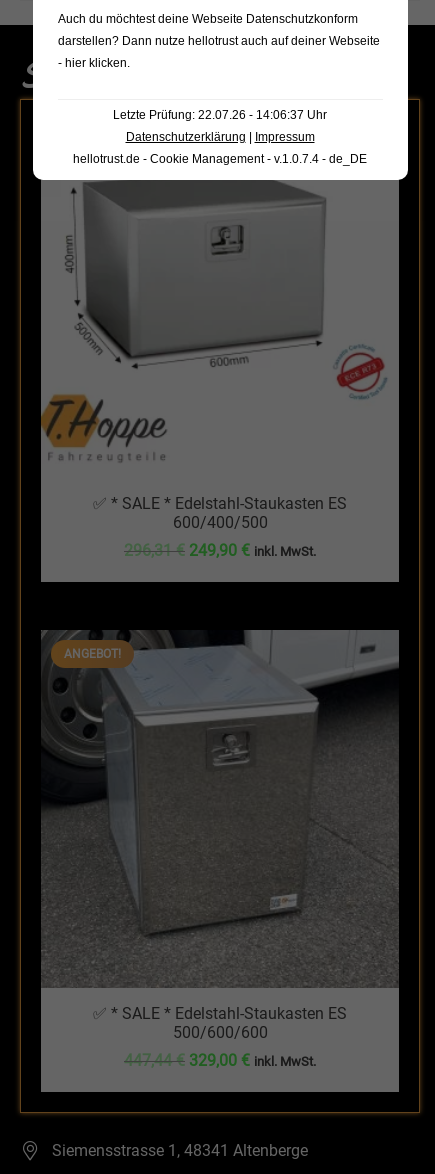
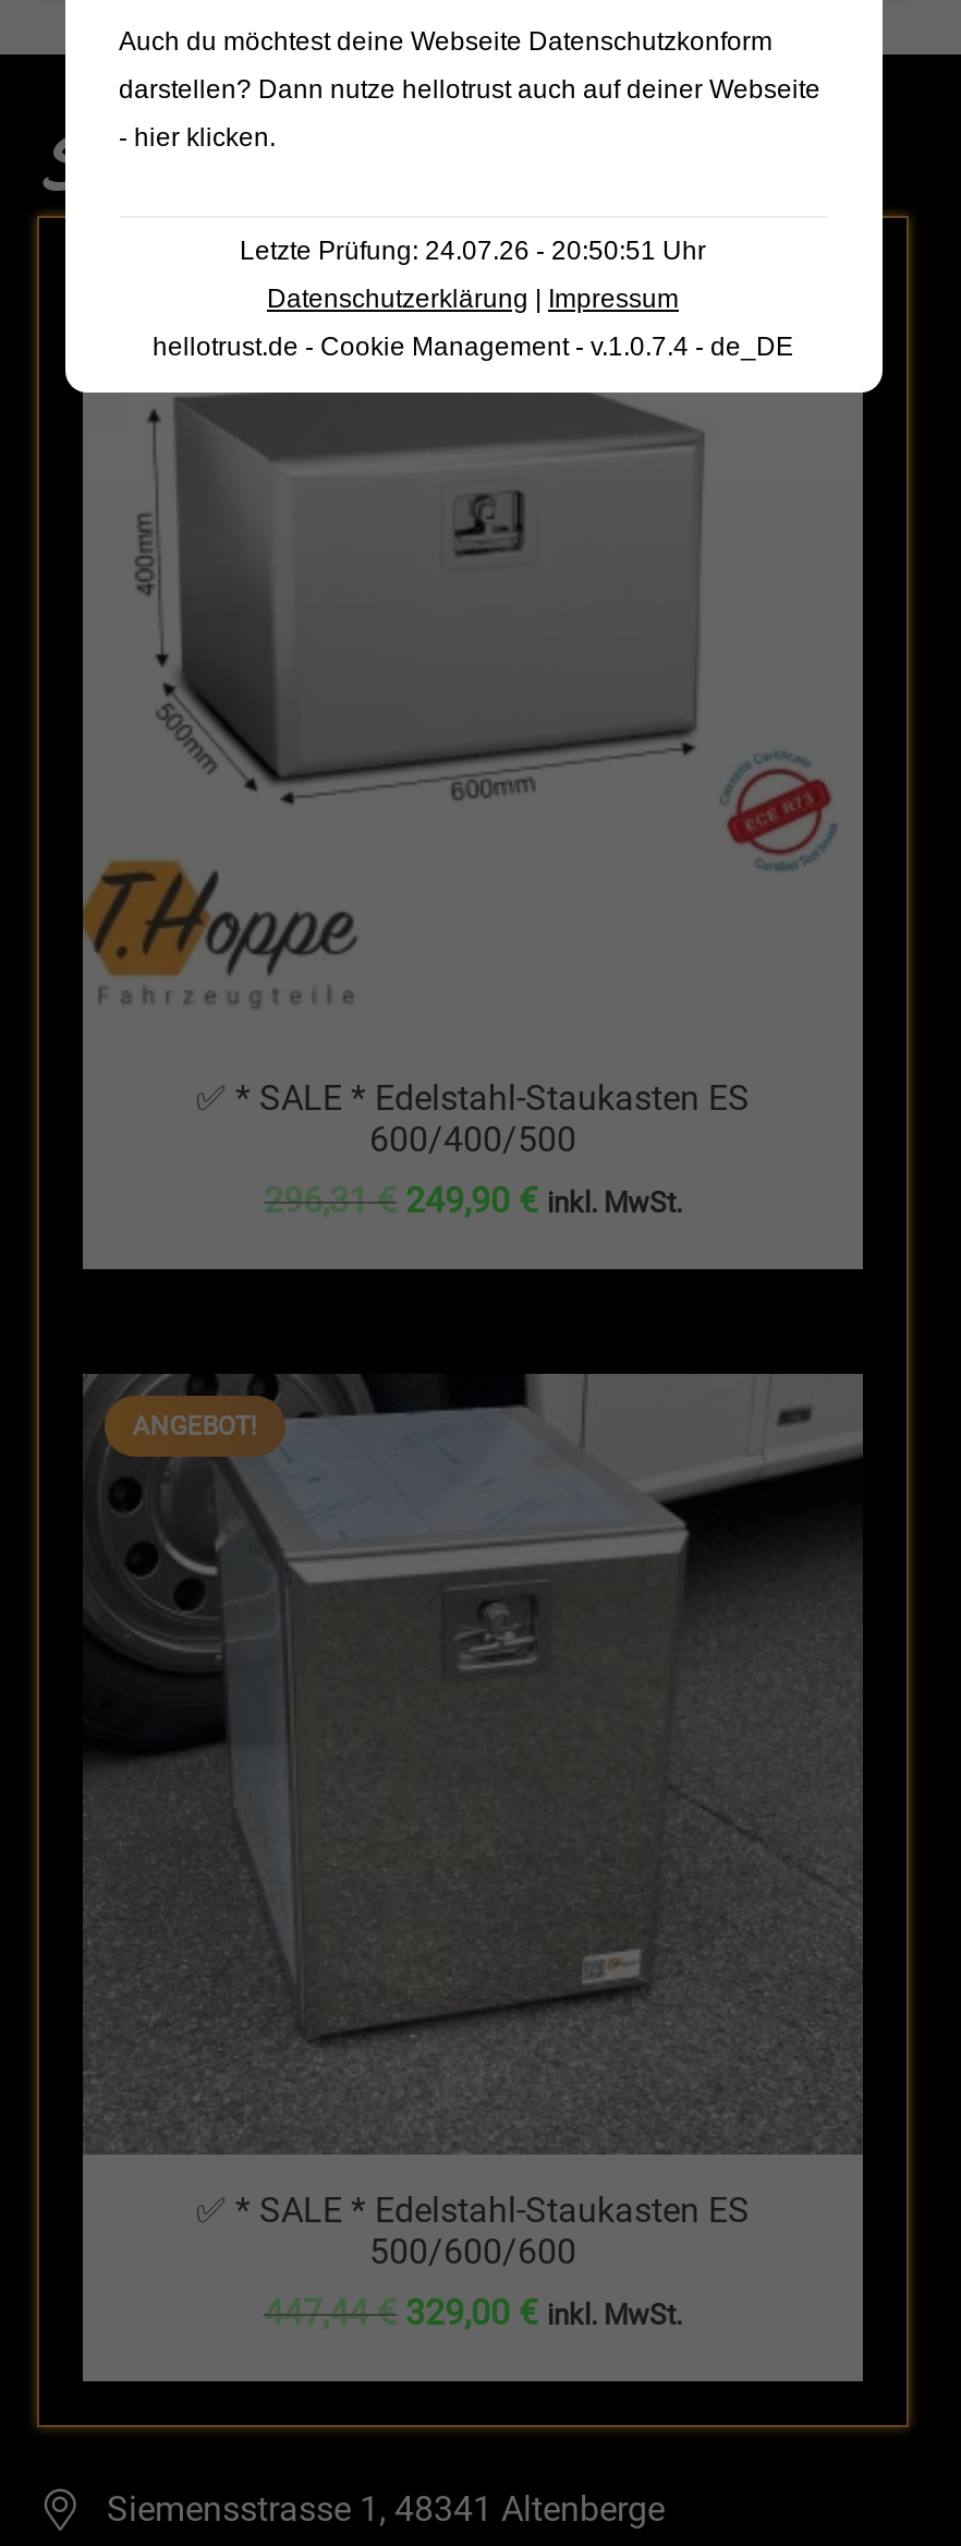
- Letzte Prüfung: 22.07.26 - 14:06:37 Uhr
+ Letzte Prüfung: 24.07.26 - 20:50:51 Uhr
